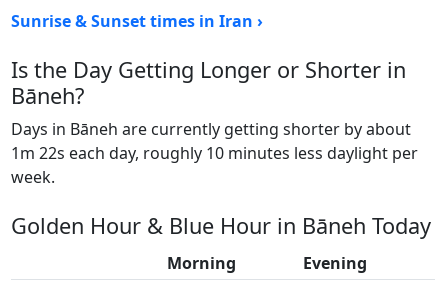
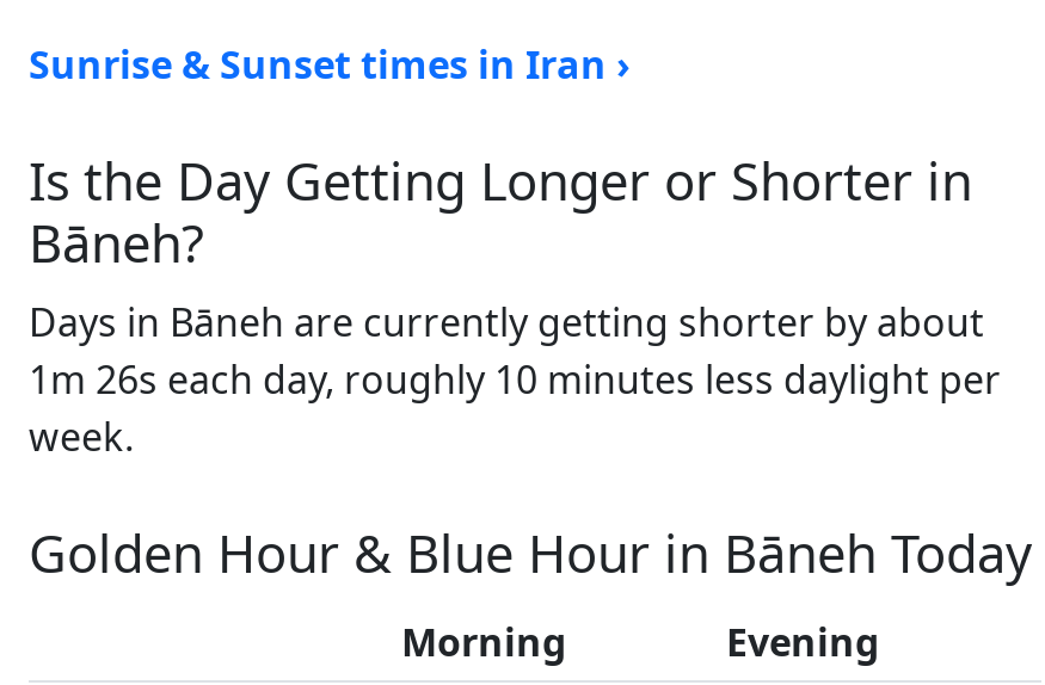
- 1m 22s each day, roughly 10 minutes less daylight per
+ 1m 26s each day, roughly 10 minutes less daylight per
